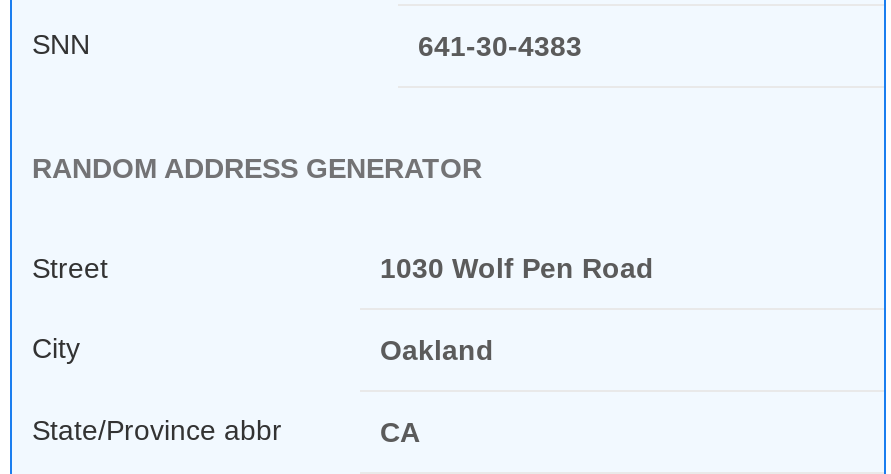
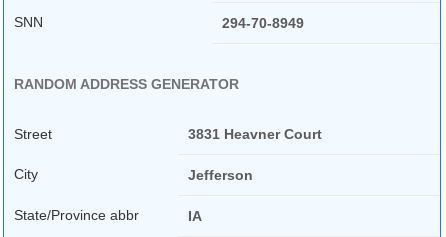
- 641-30-4383
+ 294-70-8949

- 1030 Wolf Pen Road
+ 3831 Heavner Court

- Oakland
+ Jefferson

- CA
+ IA
